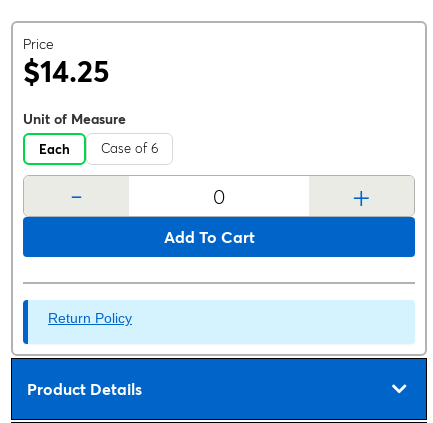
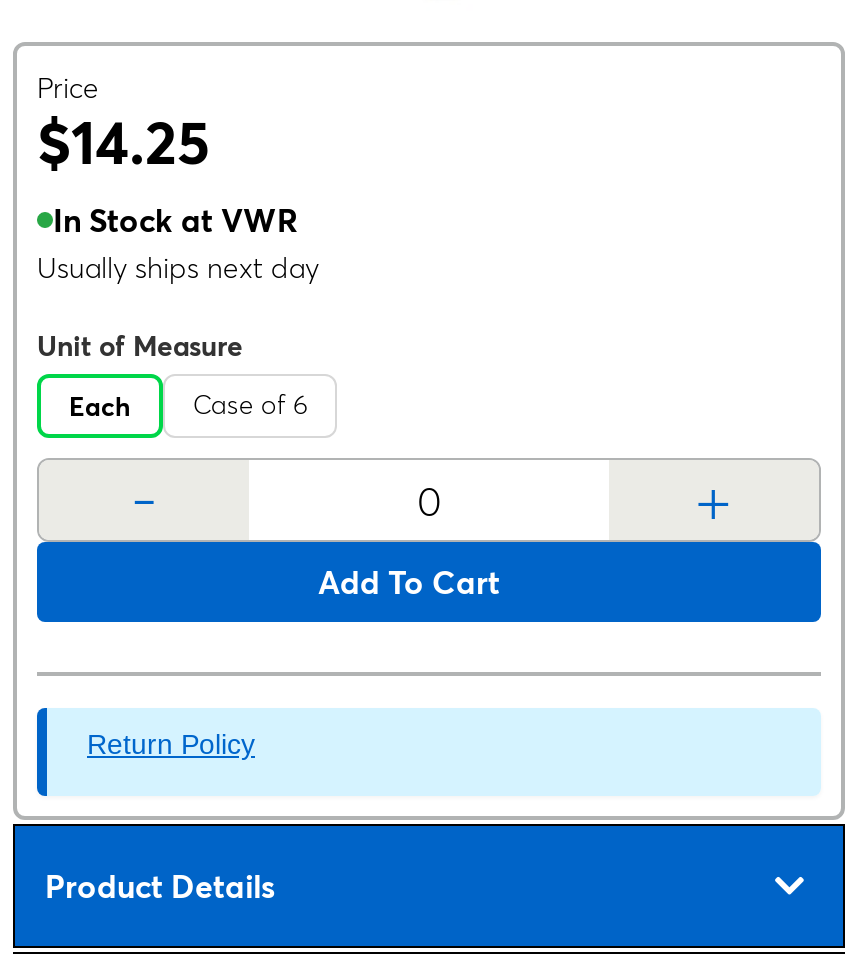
+ In Stock at VWR
+ Usually ships next day
